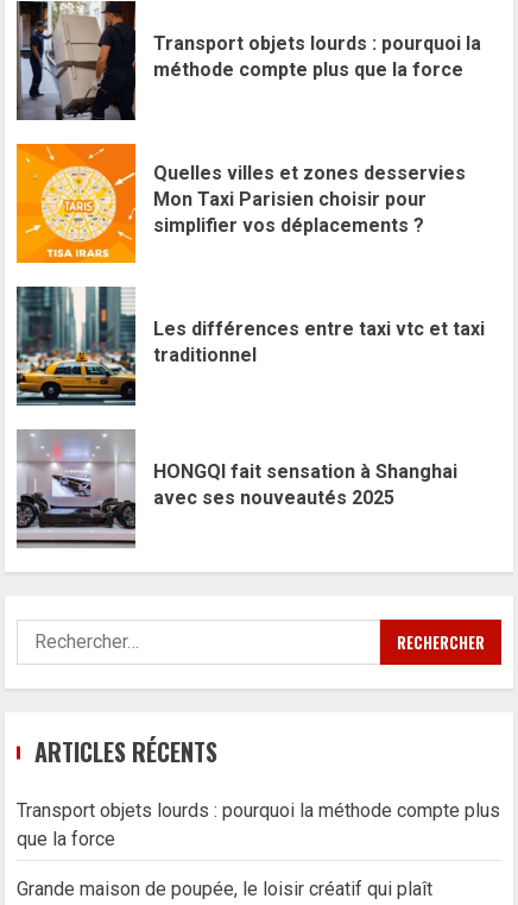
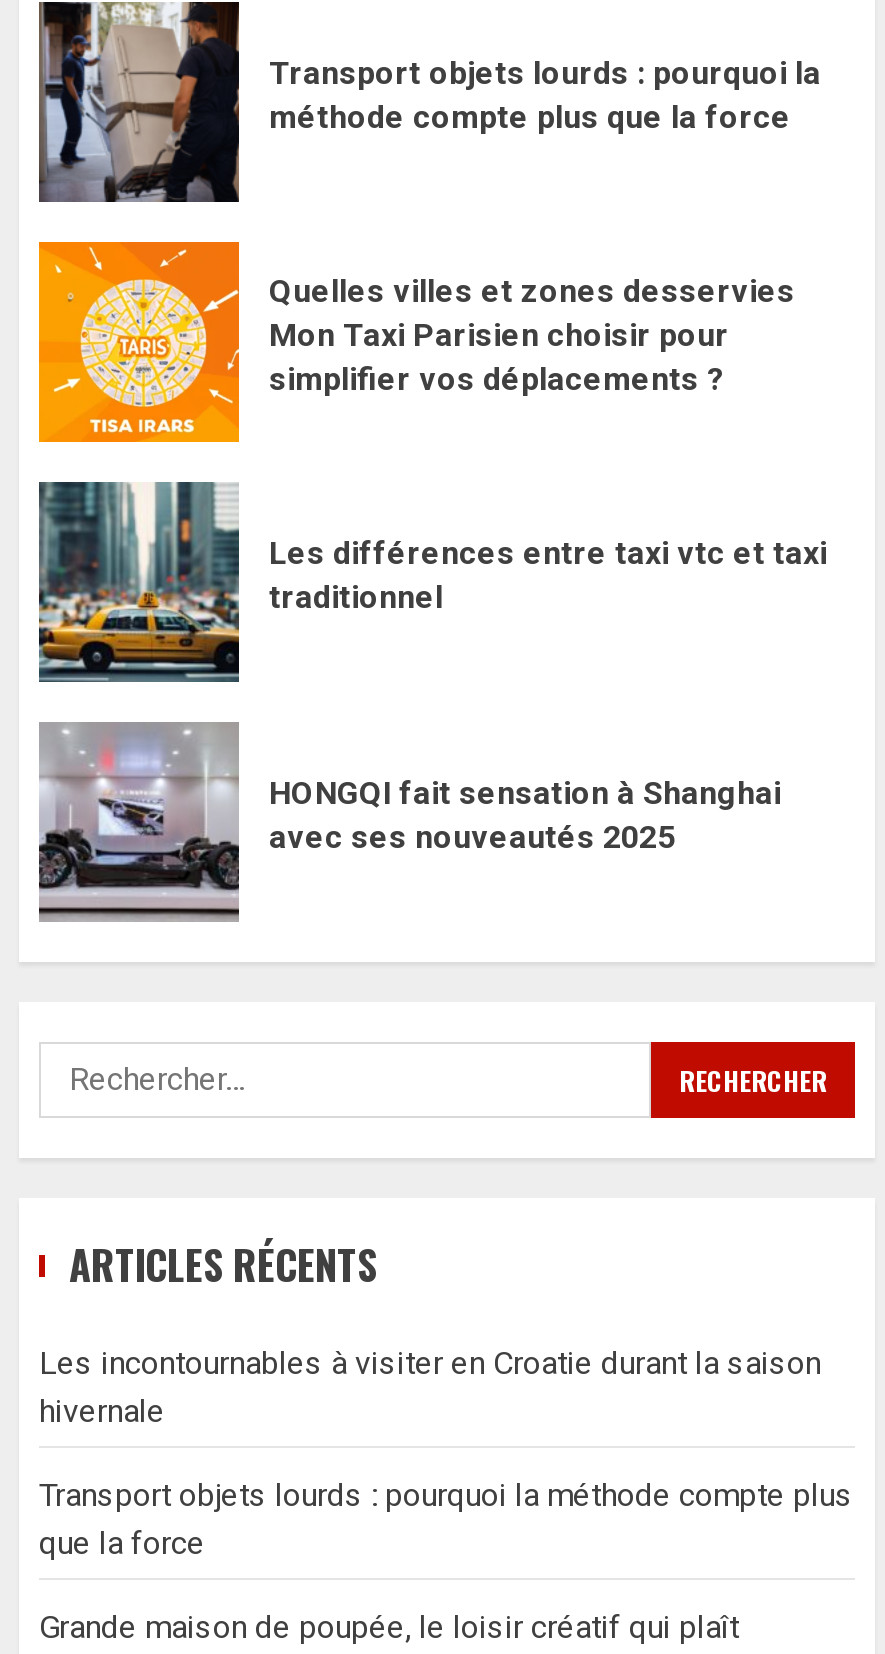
+ Les incontournables à visiter en Croatie durant la saison
+ hivernale
